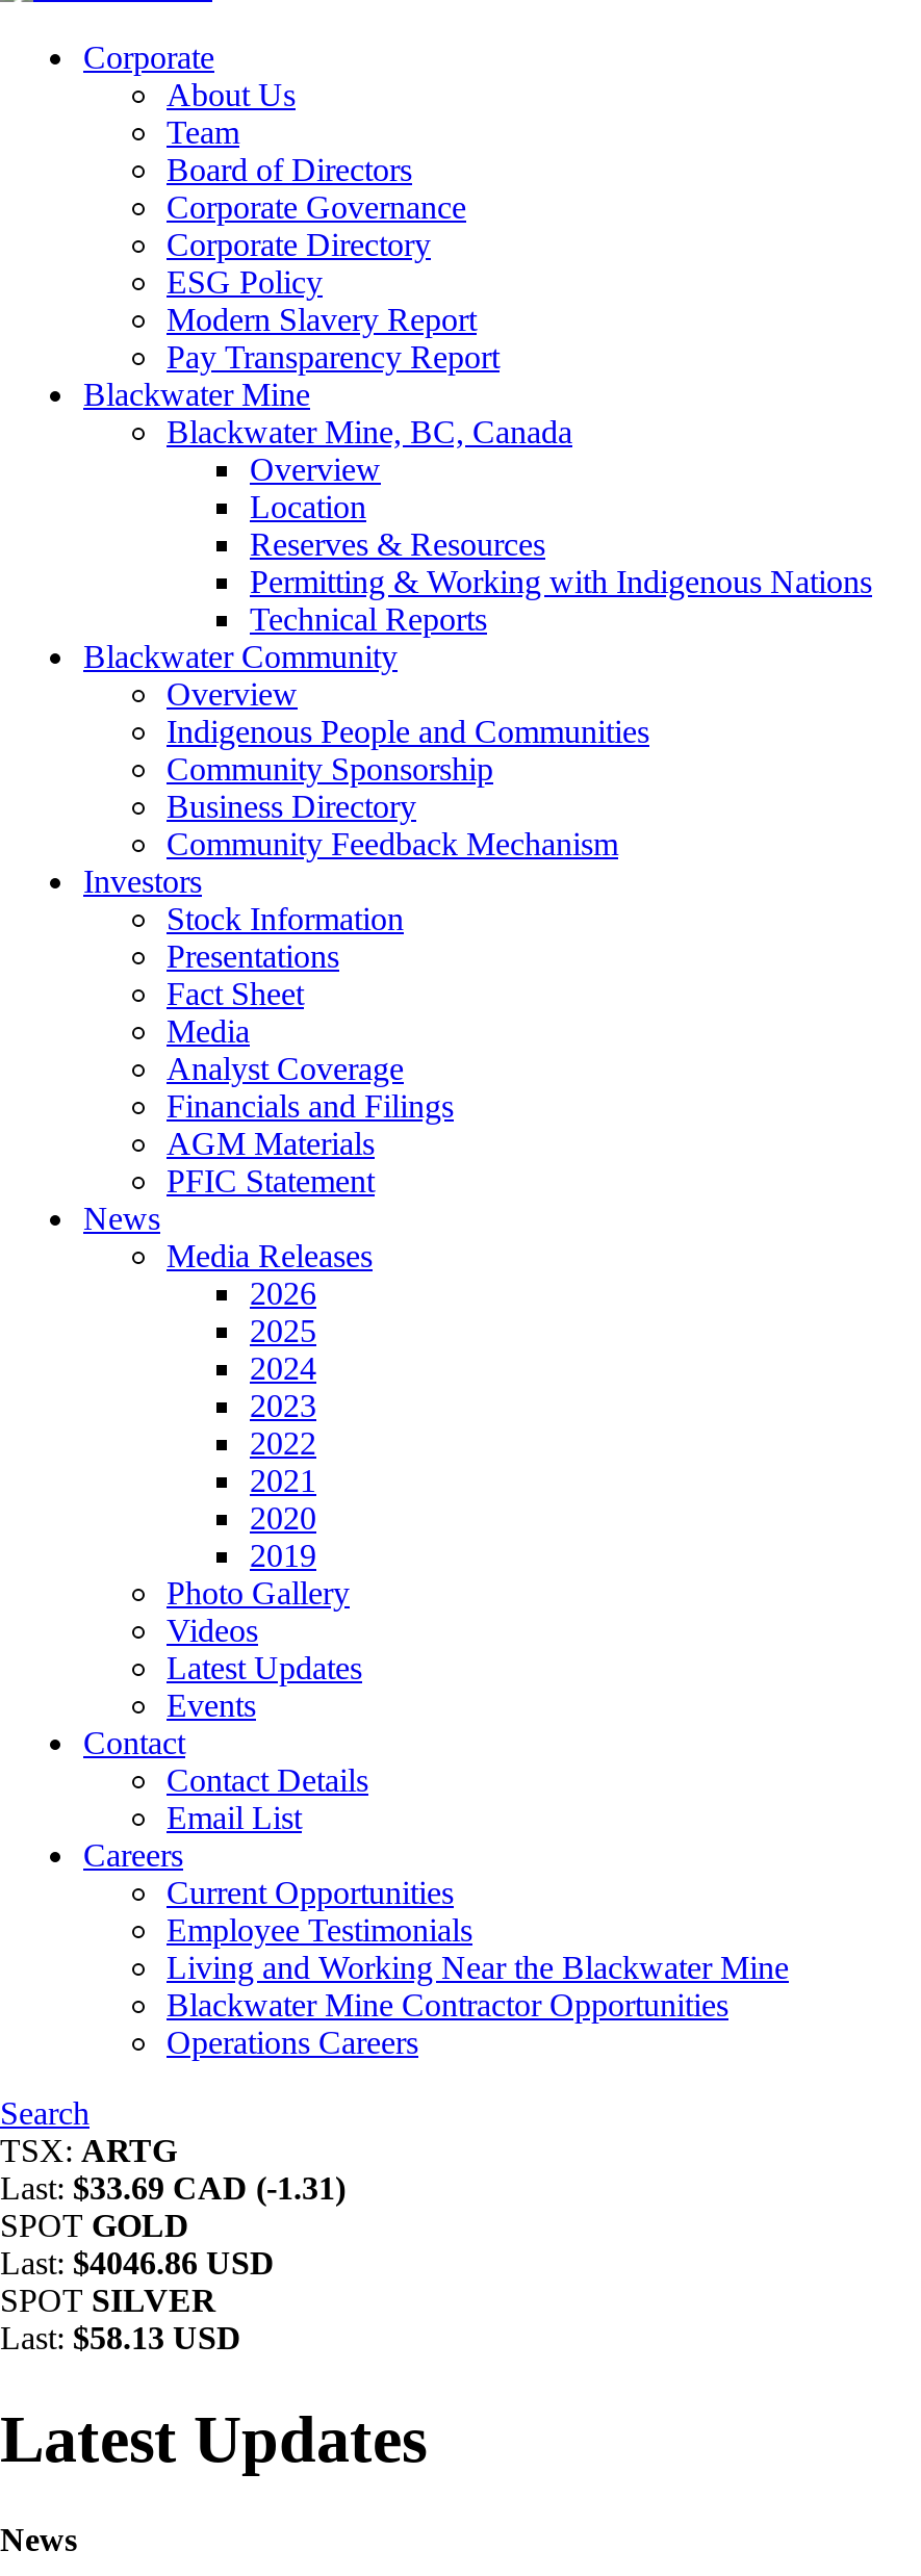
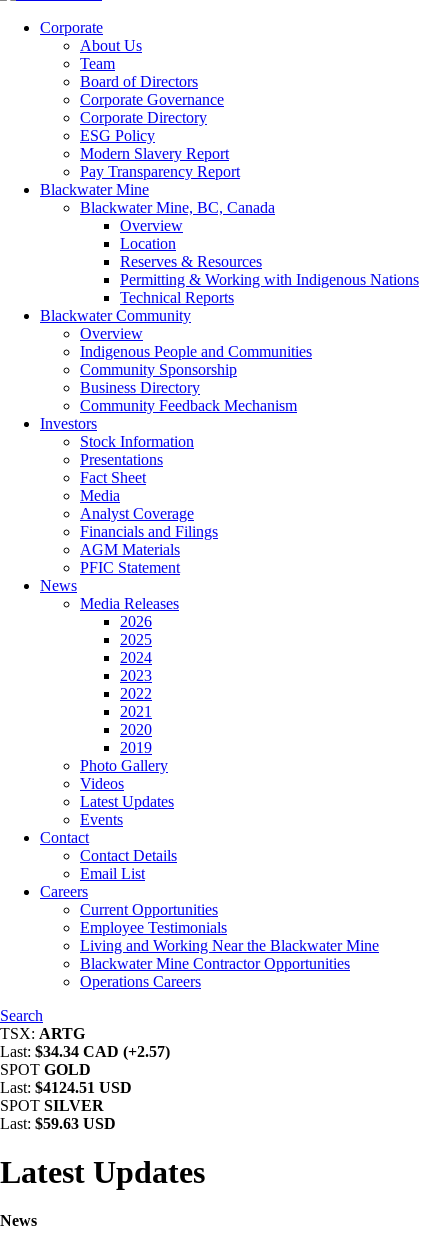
- Last: $33.69 CAD (-1.31)
+ Last: $34.34 CAD (+2.57)

- Last: $4046.86 USD
+ Last: $4124.51 USD

- Last: $58.13 USD
+ Last: $59.63 USD
